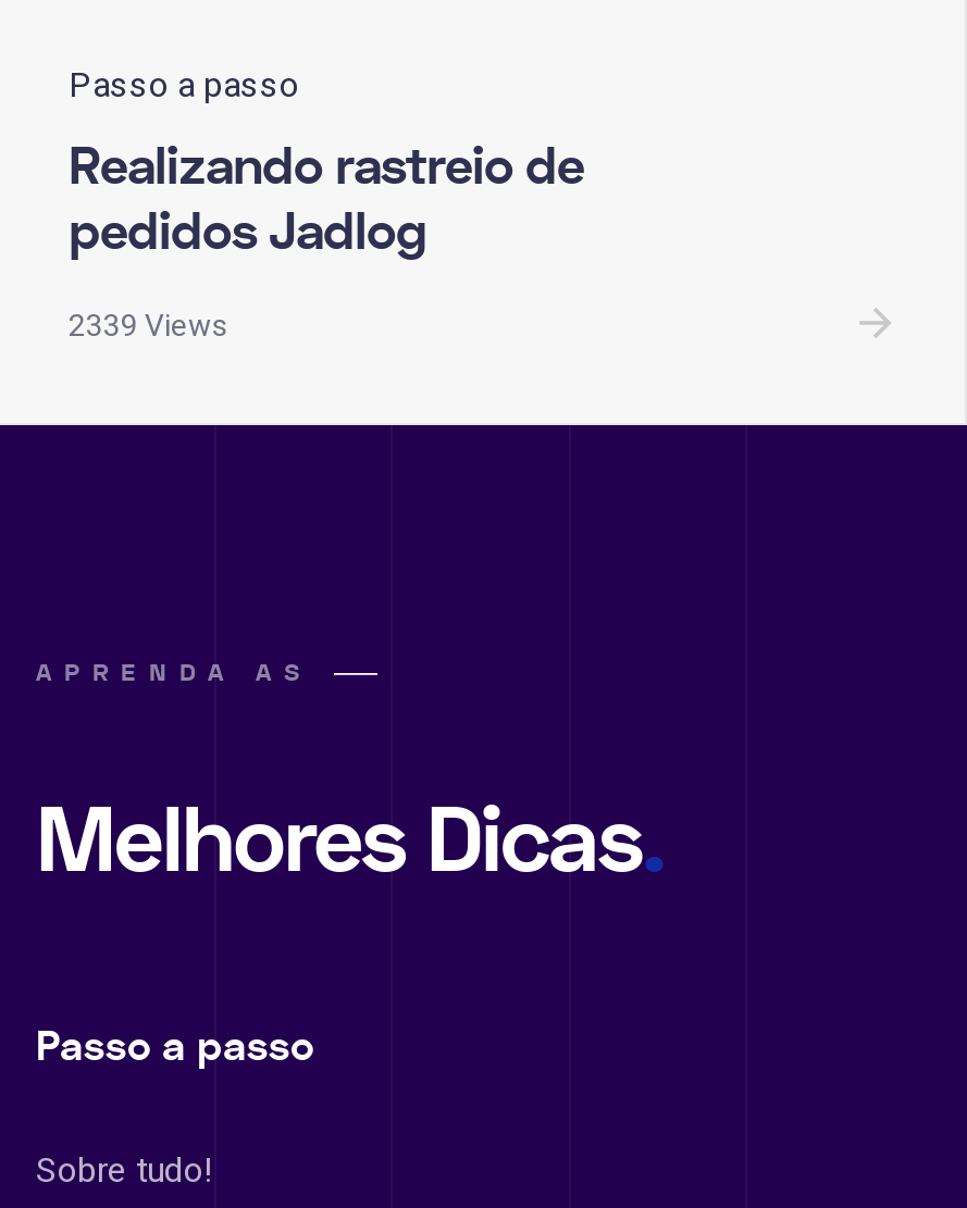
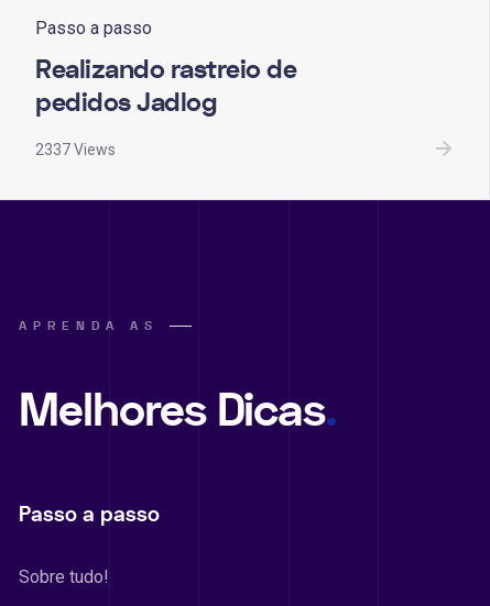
- 2339 Views
+ 2337 Views
